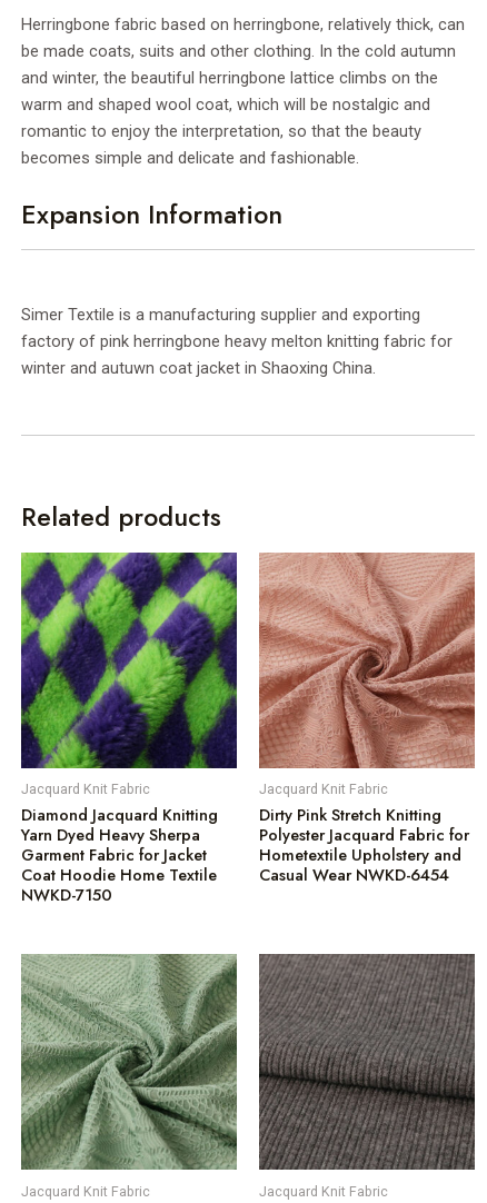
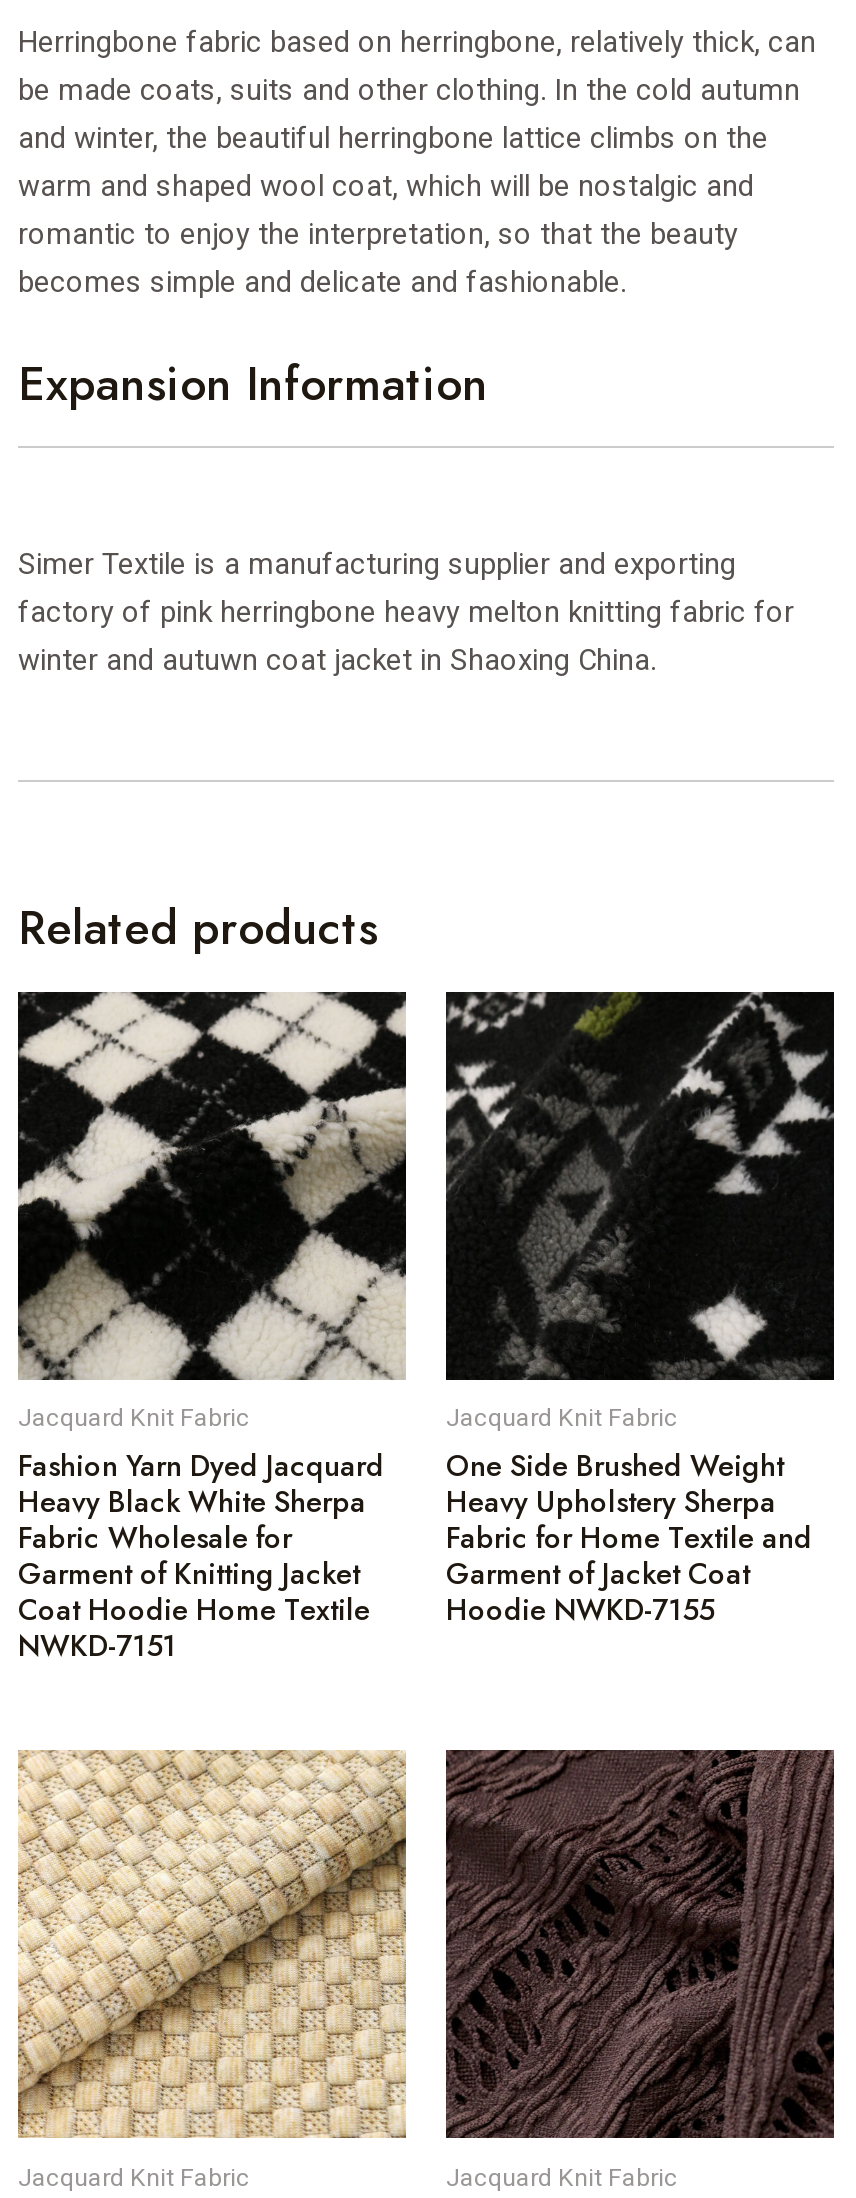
- [image]
- Diamond Jacquard Knitting
- Yarn Dyed Heavy Sherpa
- Garment Fabric for Jacket
+ [image]
+ Fashion Yarn Dyed Jacquard
+ Heavy Black White Sherpa
+ Fabric Wholesale for
+ Garment of Knitting Jacket

- [image]
- Dirty Pink Stretch Knitting
- Polyester Jacquard Fabric for
- Hometextile Upholstery and
- Casual Wear NWKD-6454
+ [image]
+ One Side Brushed Weight
+ Heavy Upholstery Sherpa
+ Fabric for Home Textile and
+ Garment of Jacket Coat
+ Hoodie NWKD-7155

- NWKD-7150
+ NWKD-7151

- [image]
+ [image]

- [image]
+ [image]
